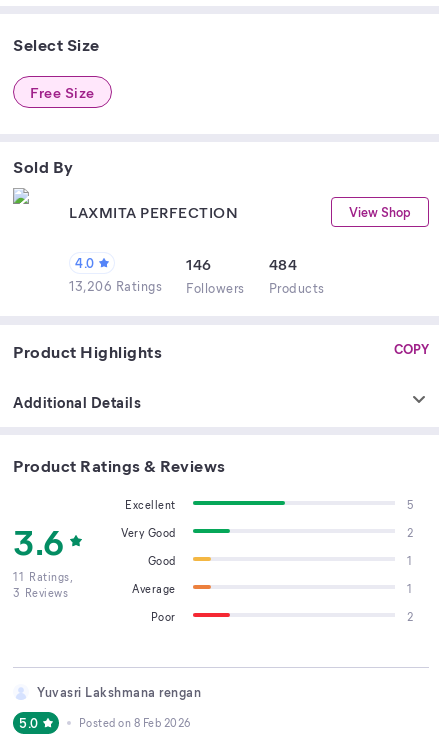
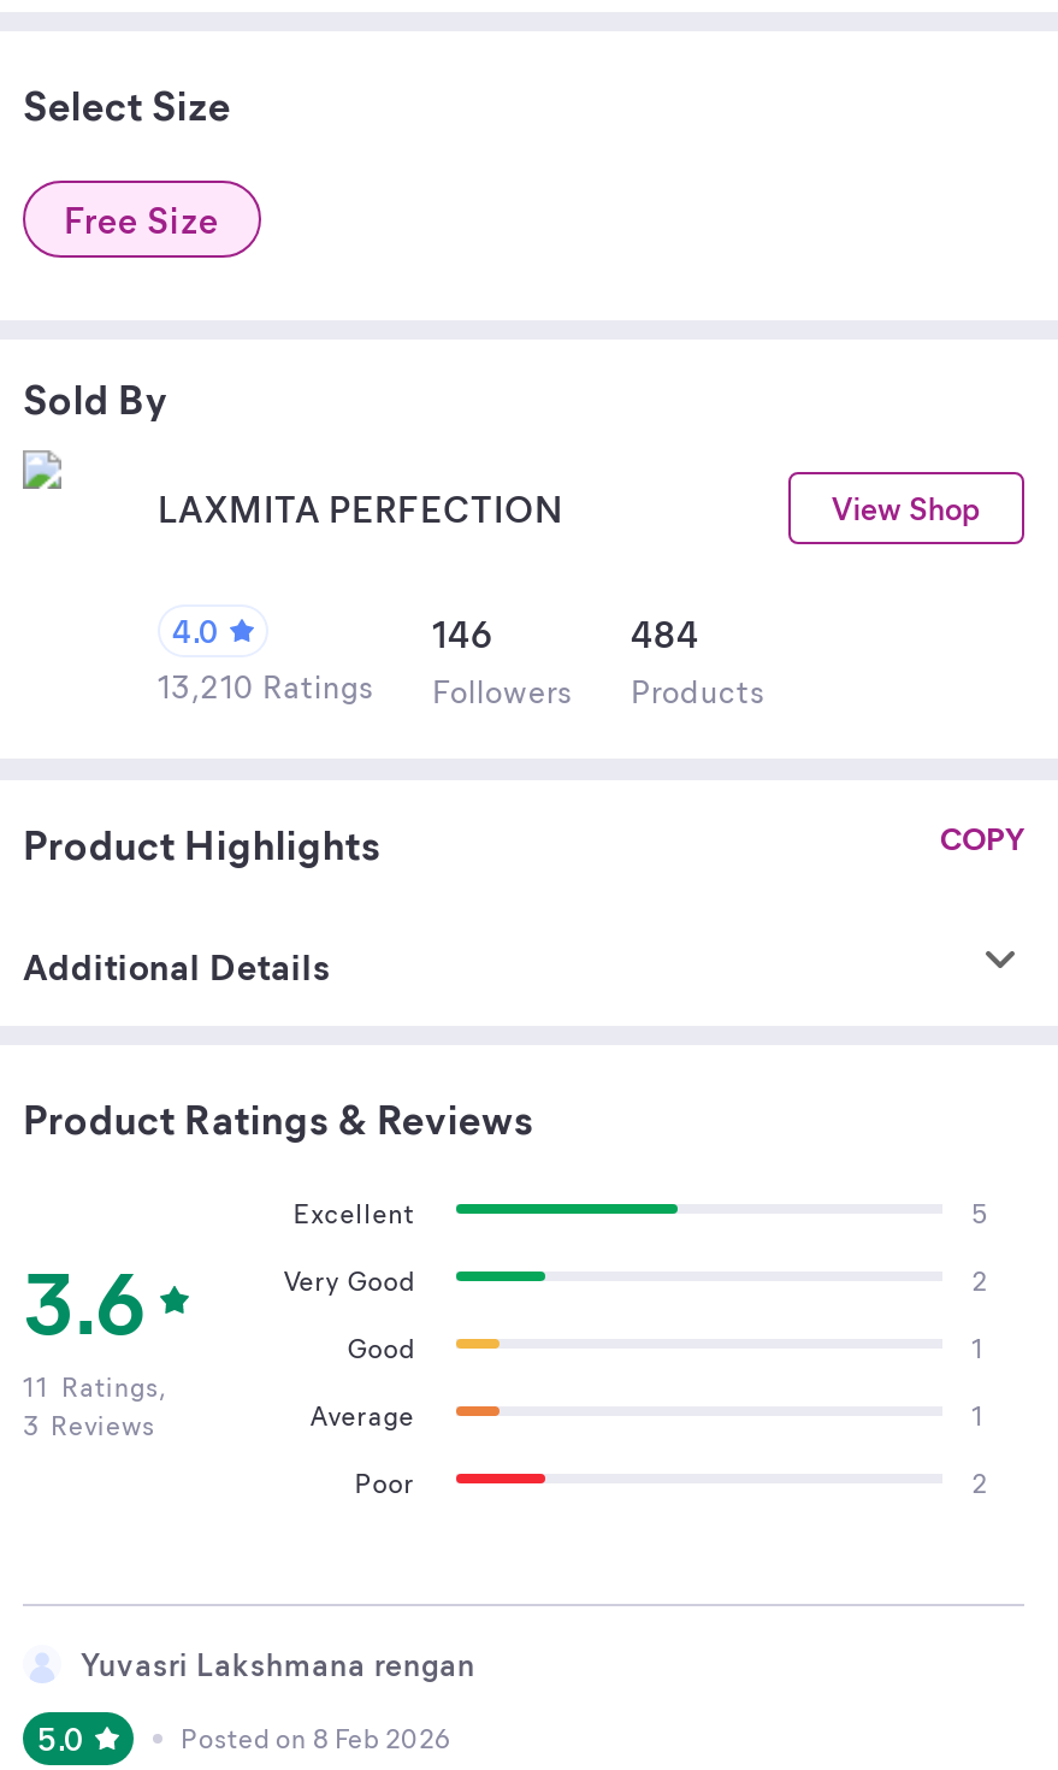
- 13,206 Ratings Followers Products
+ 13,210 Ratings Followers Products
